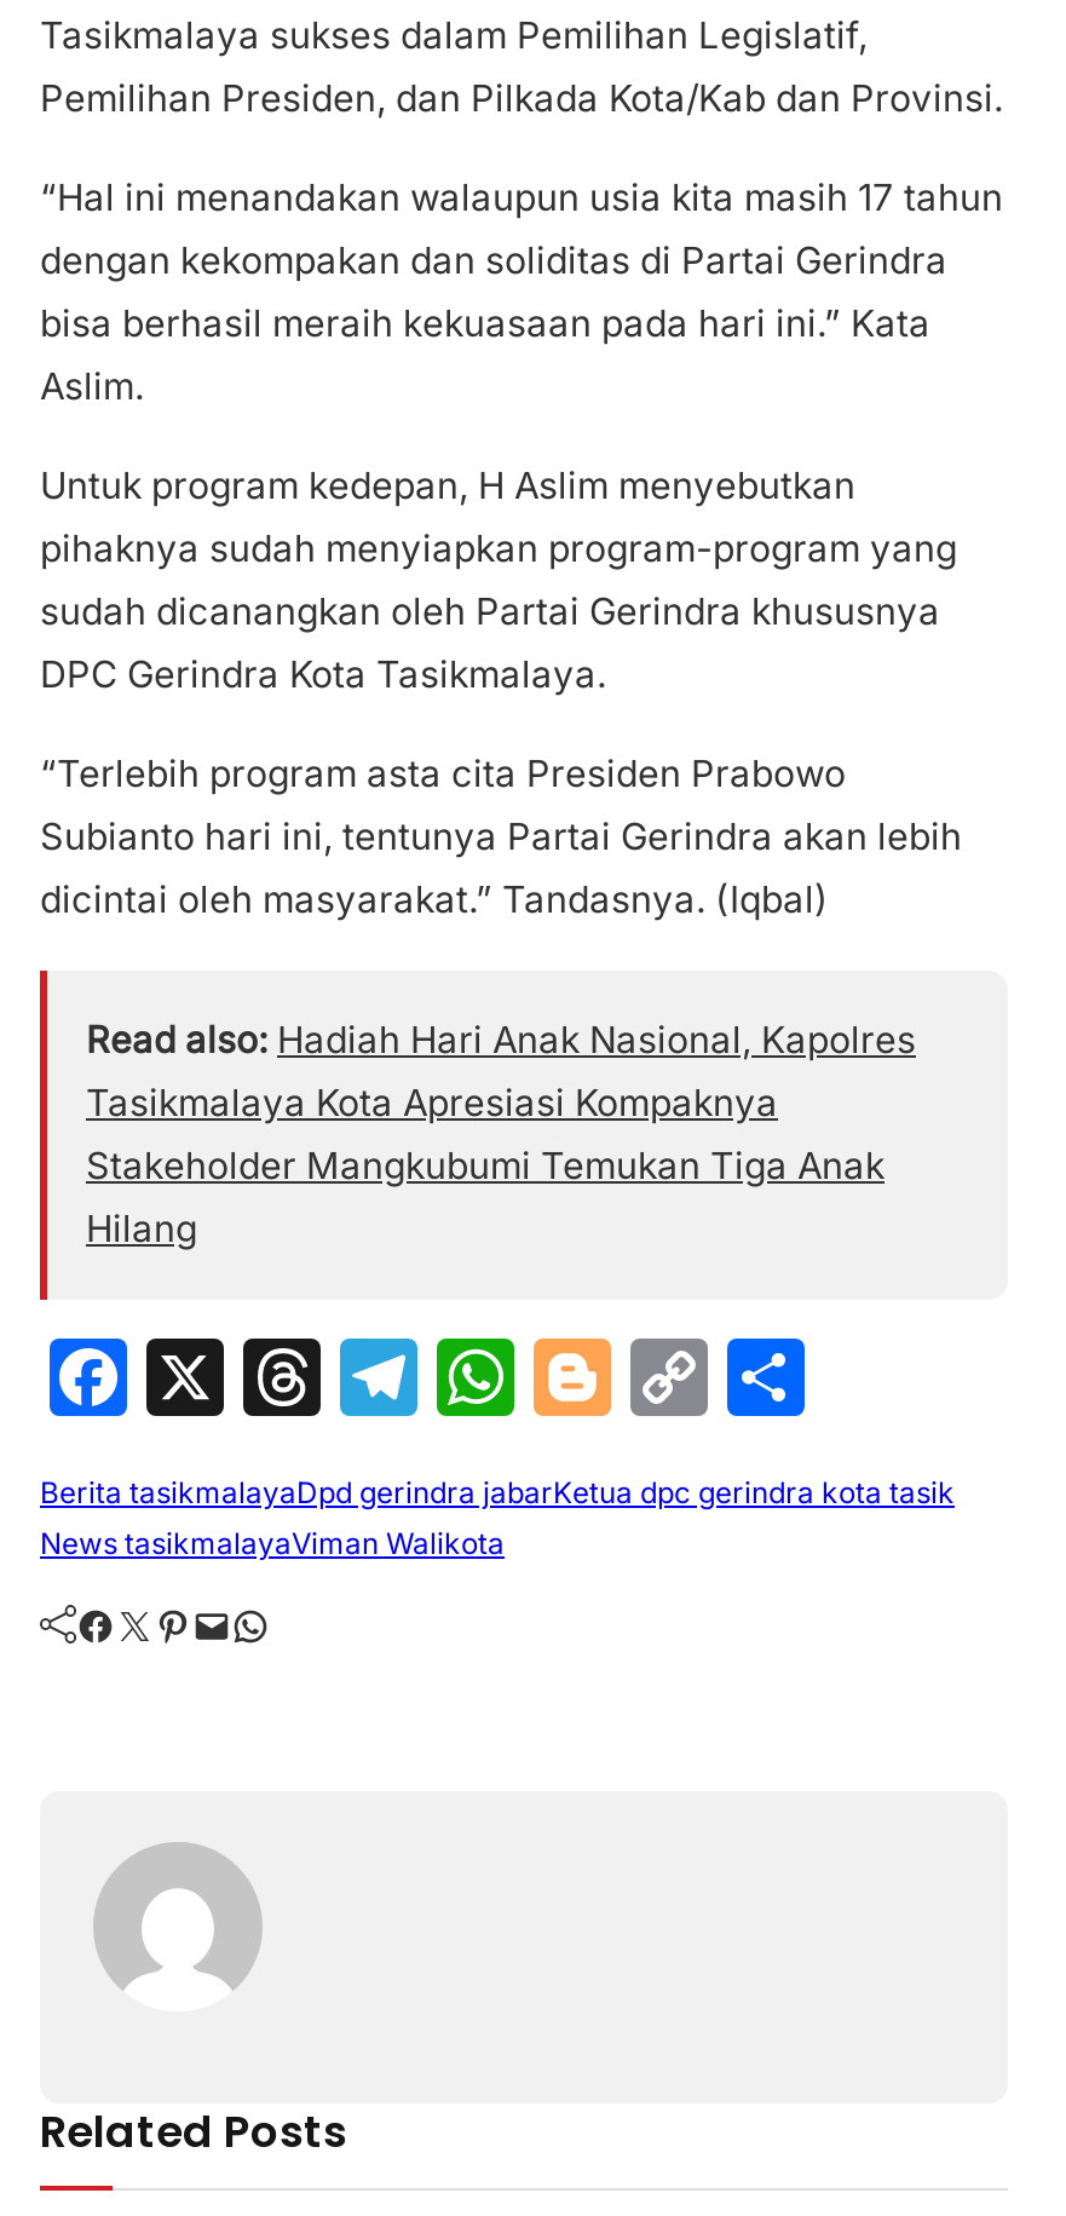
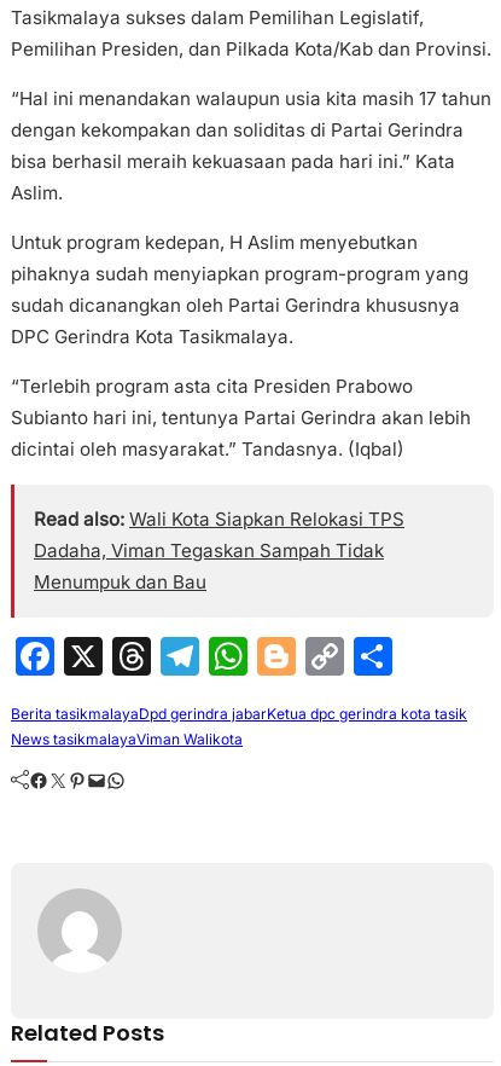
- Read also: Hadiah Hari Anak Nasional, Kapolres
- Tasikmalaya Kota Apresiasi Kompaknya
- Stakeholder Mangkubumi Temukan Tiga Anak
- Hilang
+ Read also: Wali Kota Siapkan Relokasi TPS
+ Dadaha, Viman Tegaskan Sampah Tidak
+ Menumpuk dan Bau
